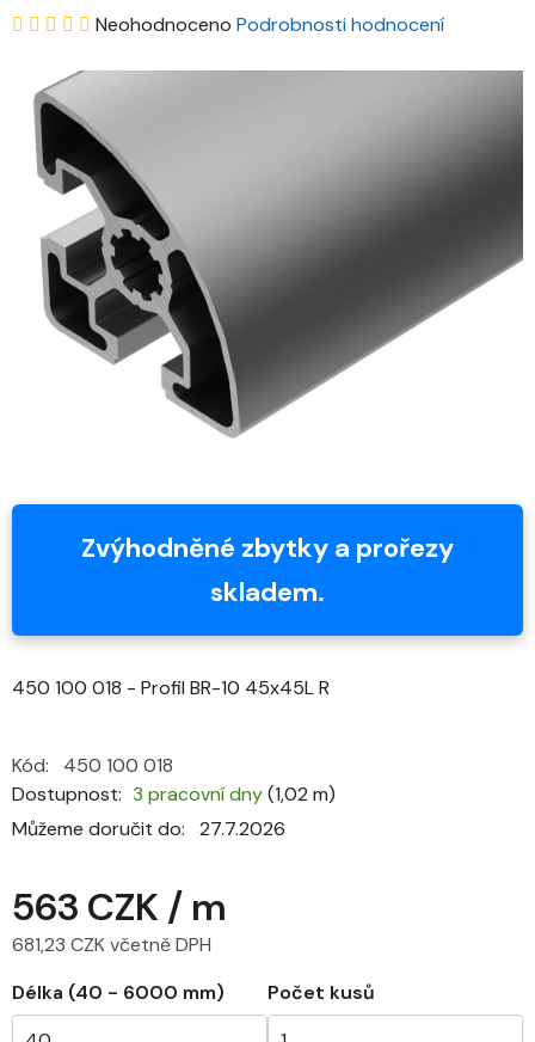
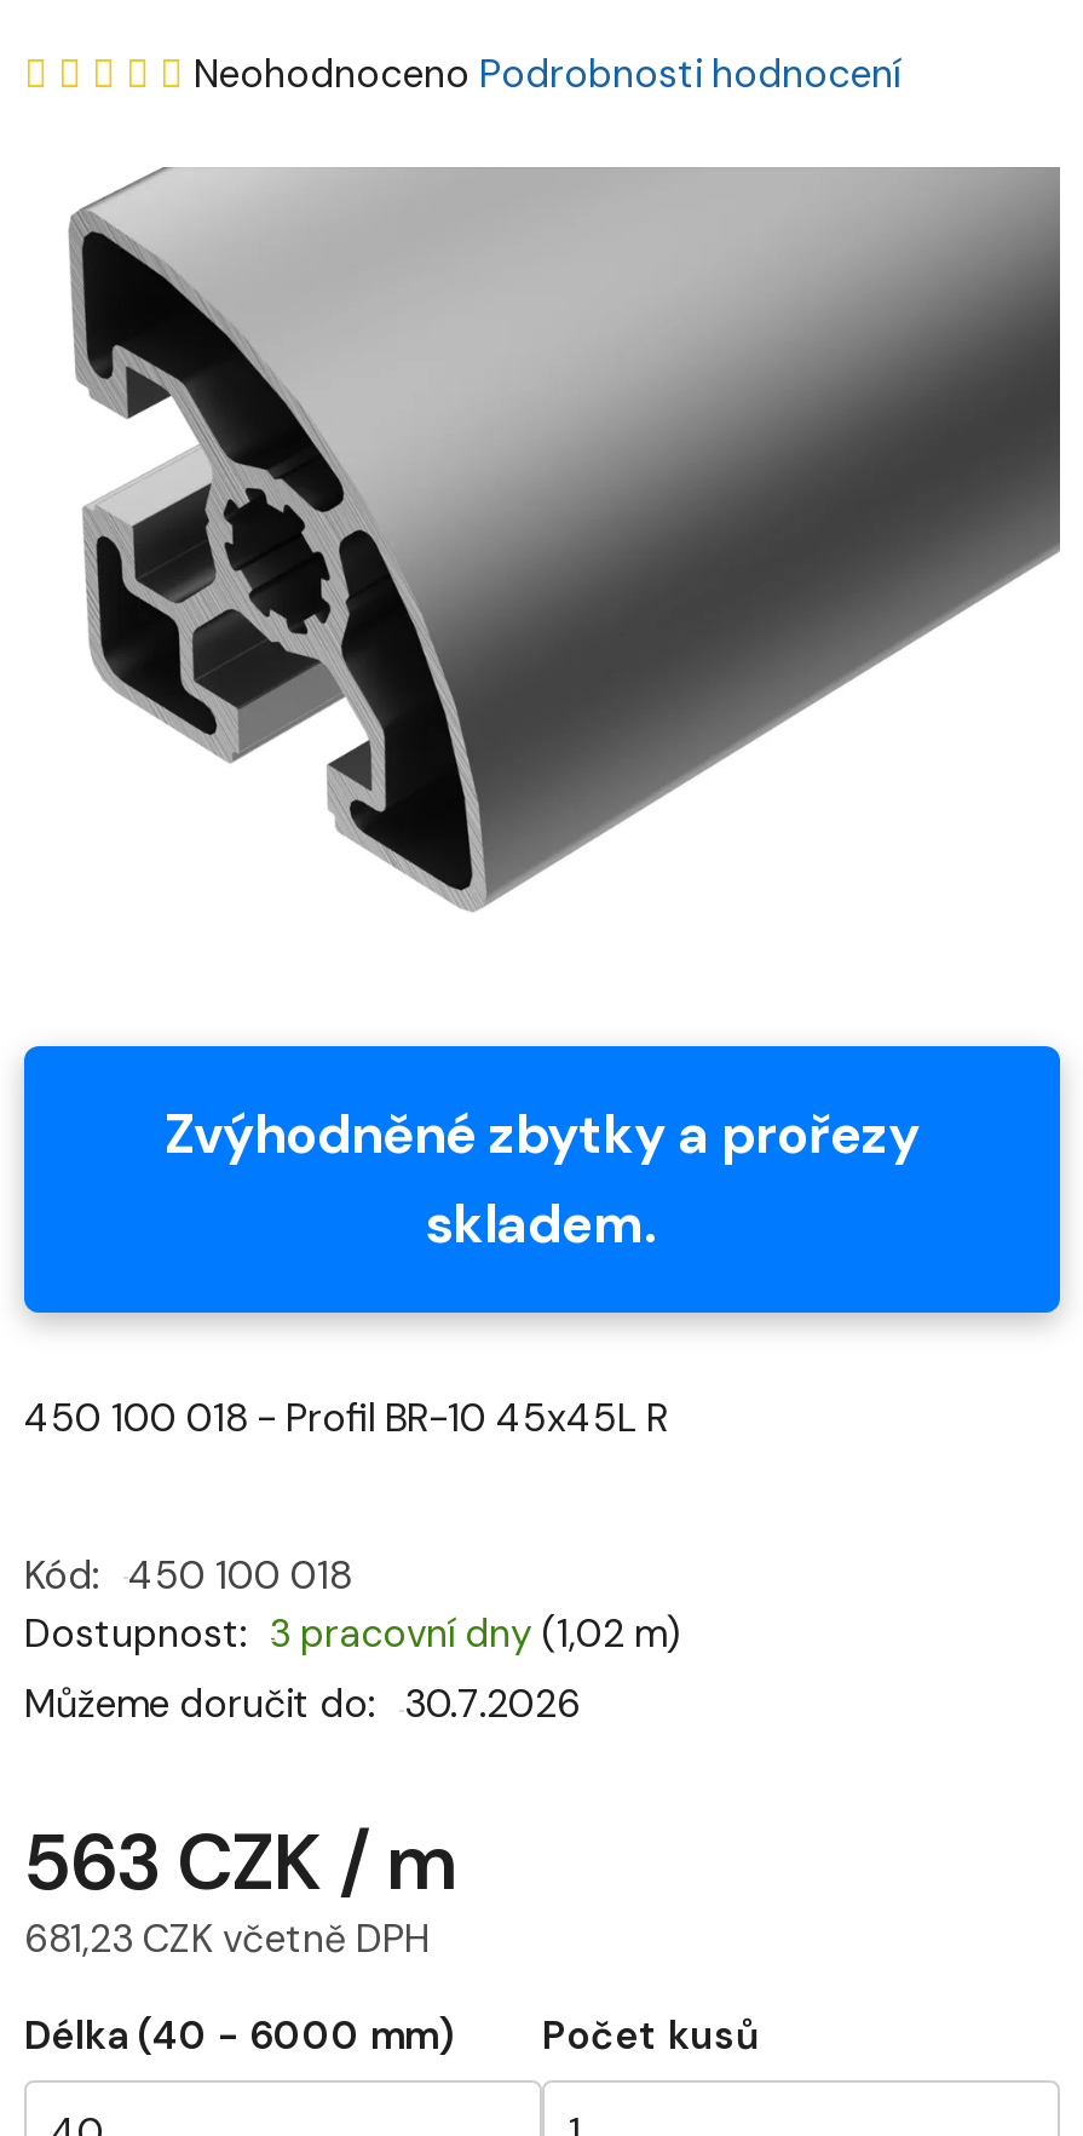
- Můžeme doručit do: 27.7.2026
+ Můžeme doručit do: 30.7.2026
